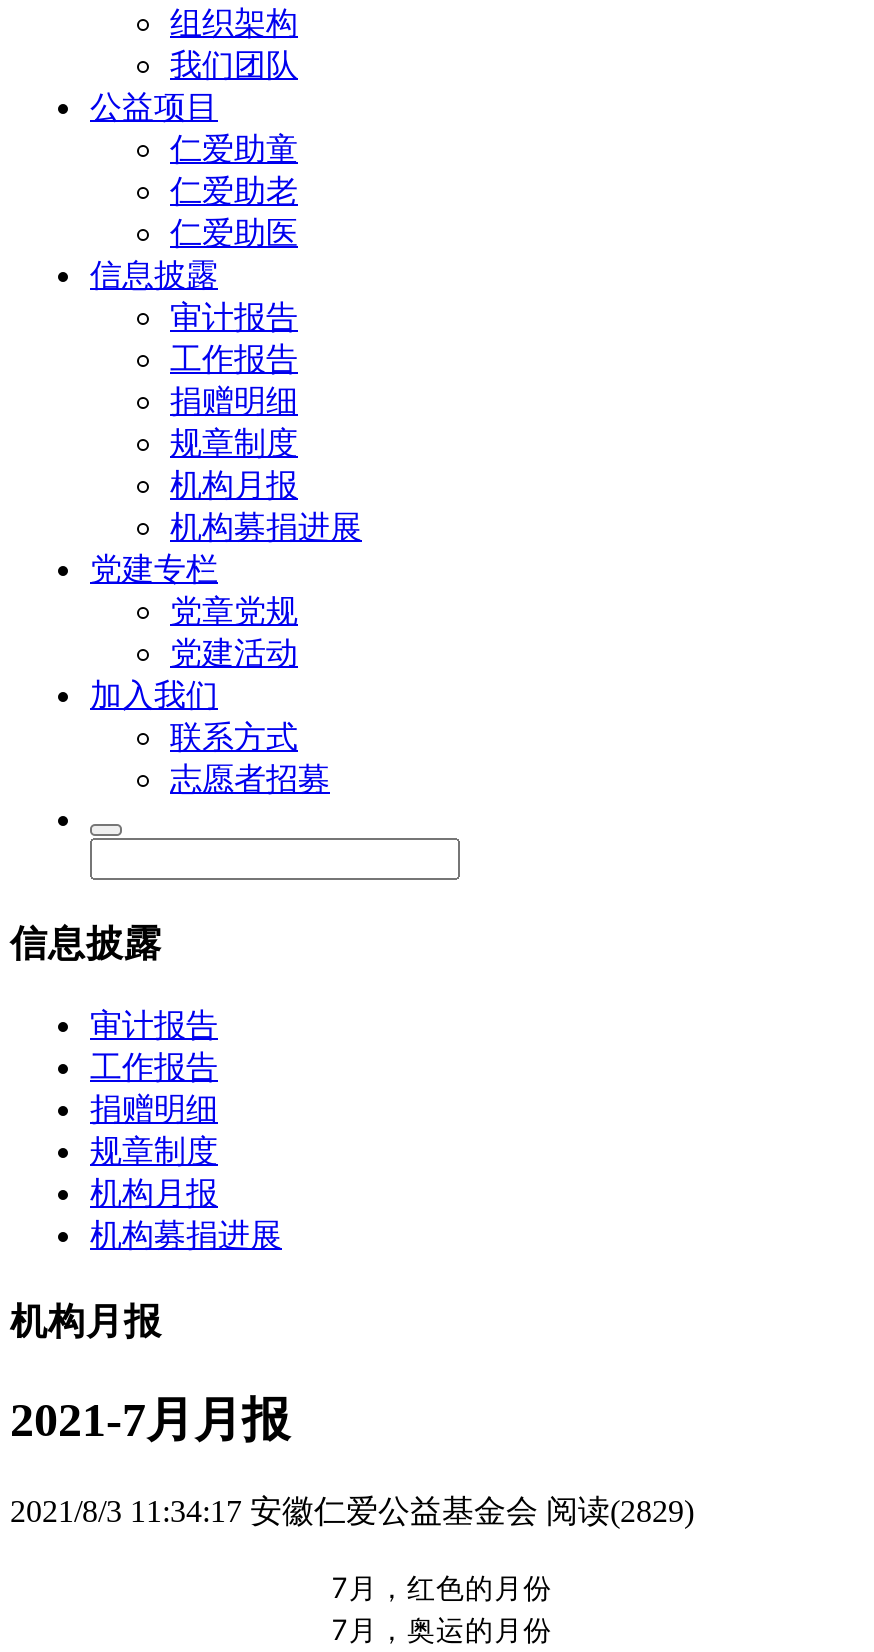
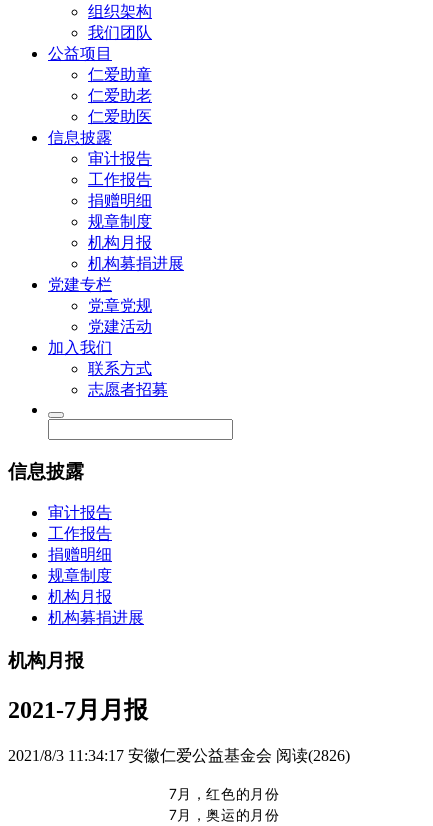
- 2021/8/3 11:34:17安徽仁爱公益基金会阅读(2829)
+ 2021/8/3 11:34:17安徽仁爱公益基金会阅读(2826)
